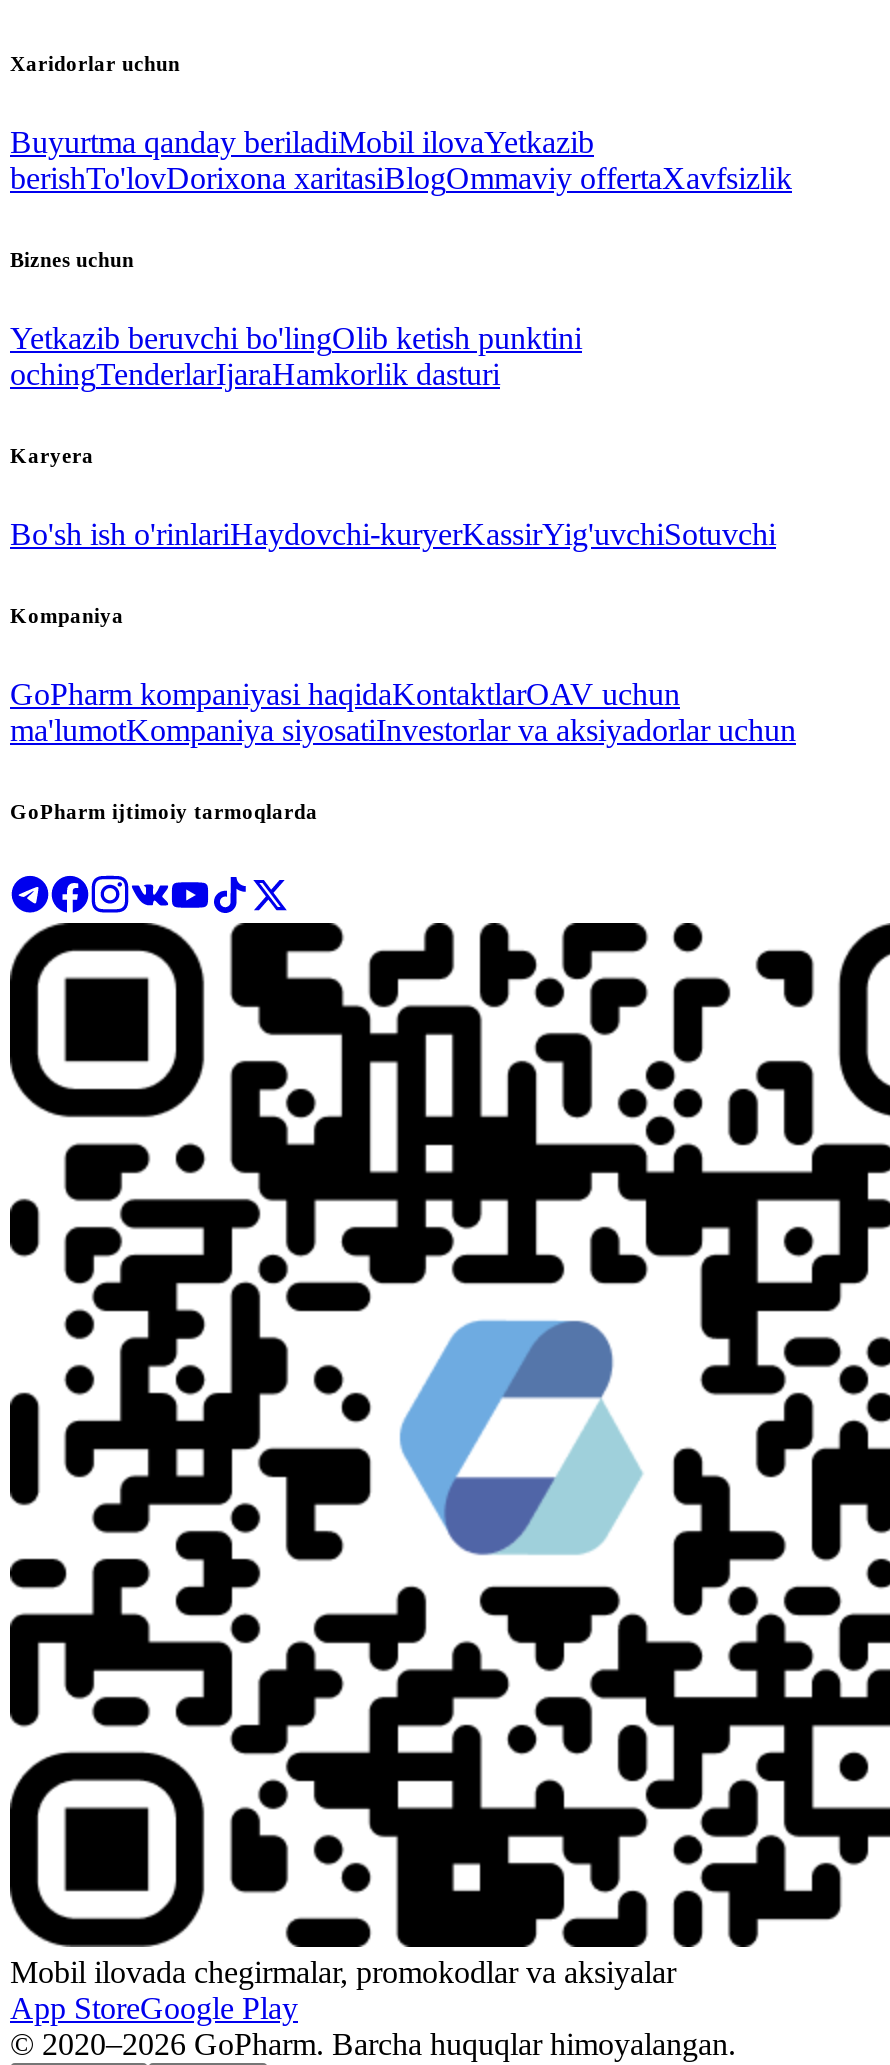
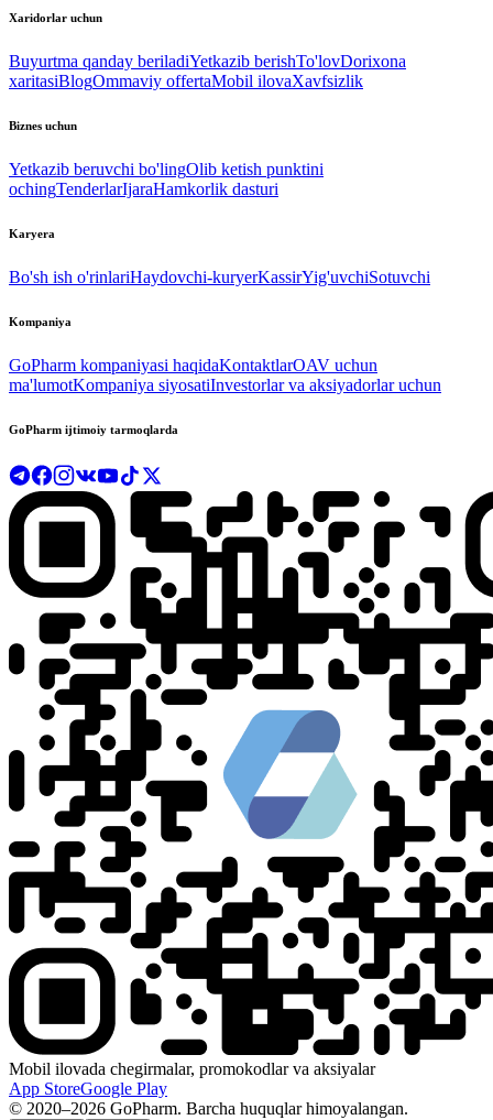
- Buyurtma qanday beriladiMobil ilovaYetkazib
- berishTo'lovDorixona xaritasiBlogOmmaviy offertaXavfsizlik
+ Buyurtma qanday beriladiYetkazib berishTo'lovDorixona
+ xaritasiBlogOmmaviy offertaMobil ilovaXavfsizlik
